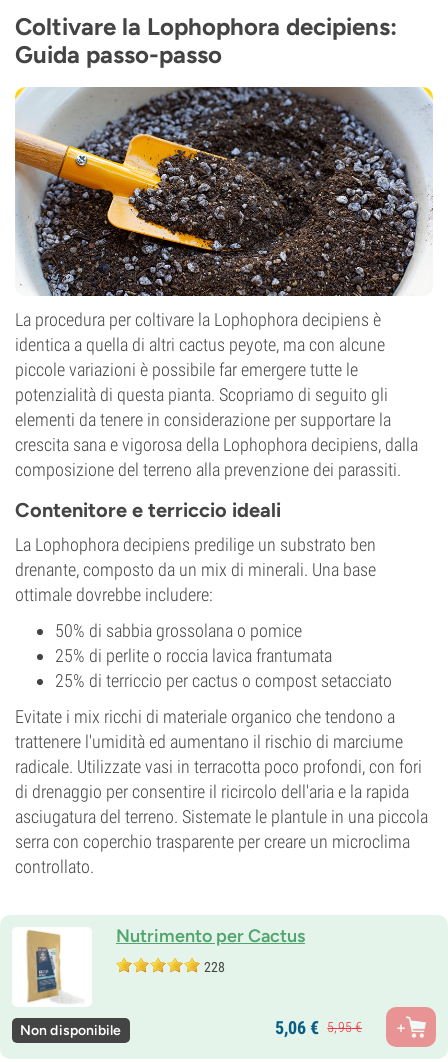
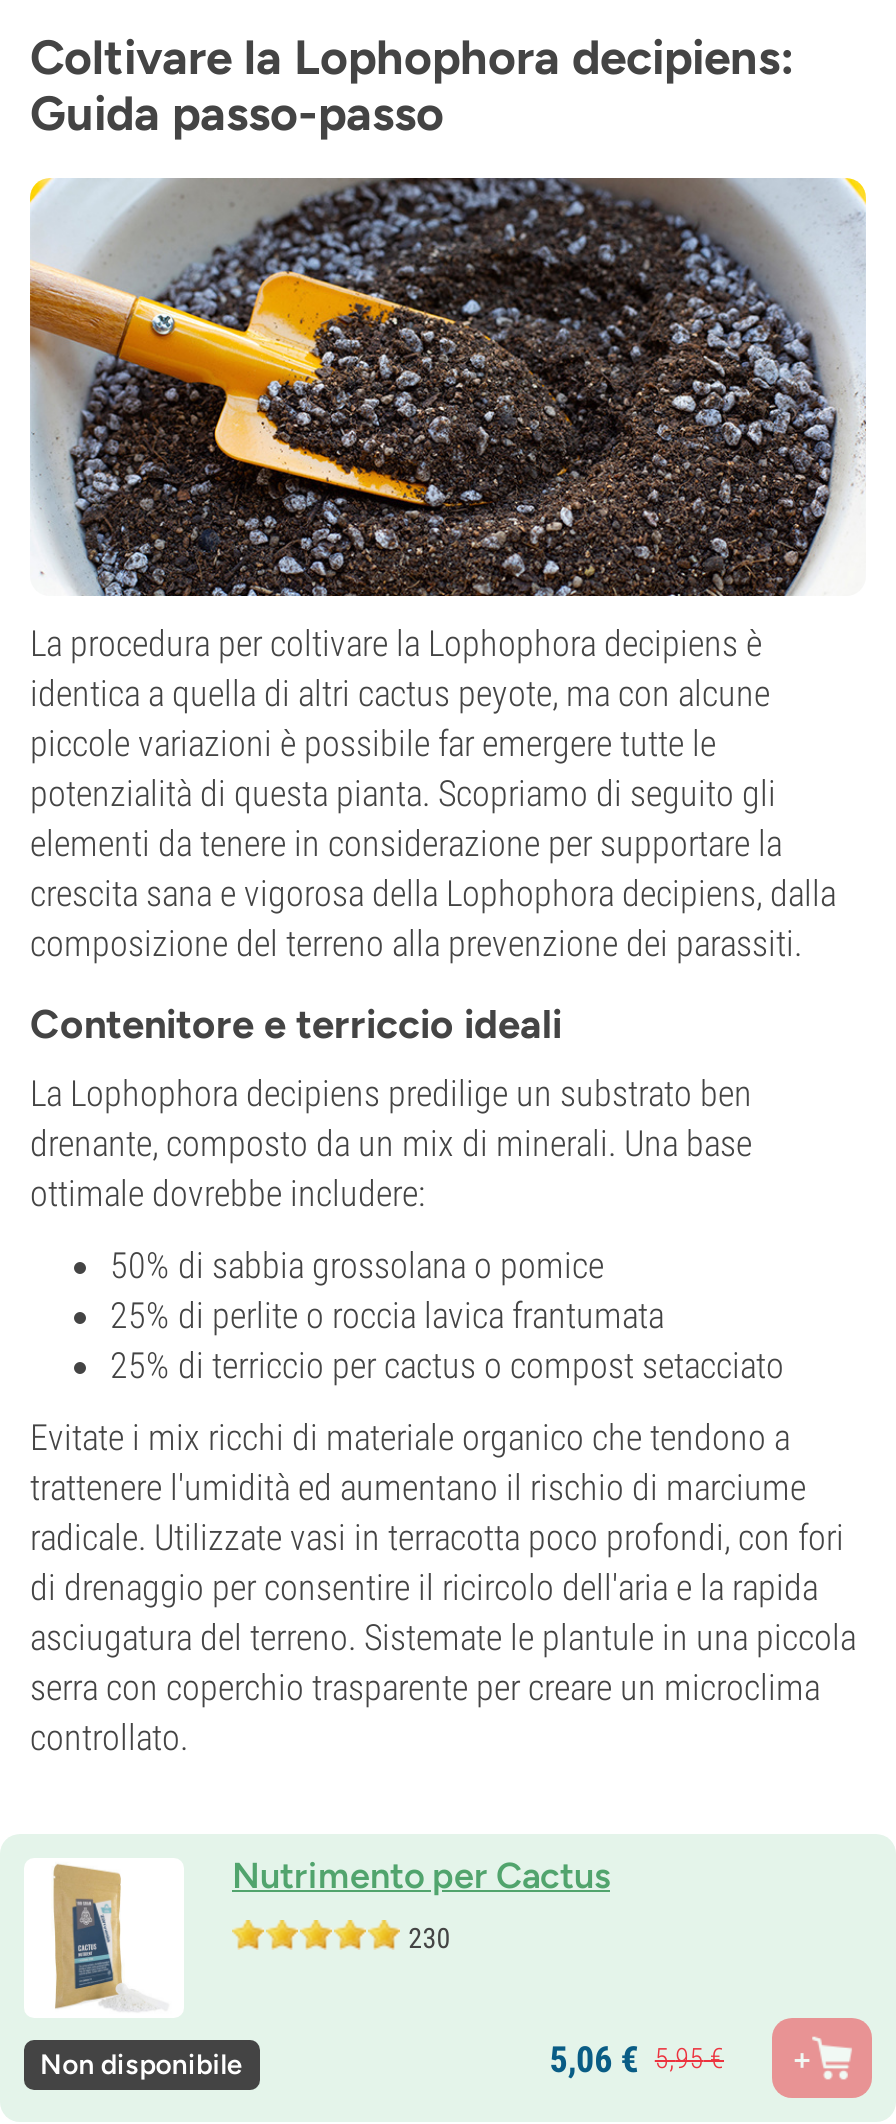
- 228
+ 230
